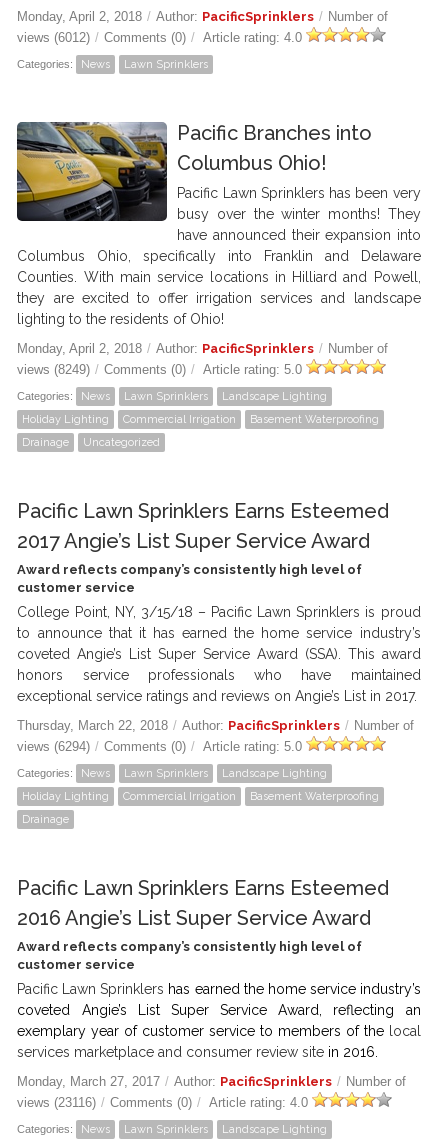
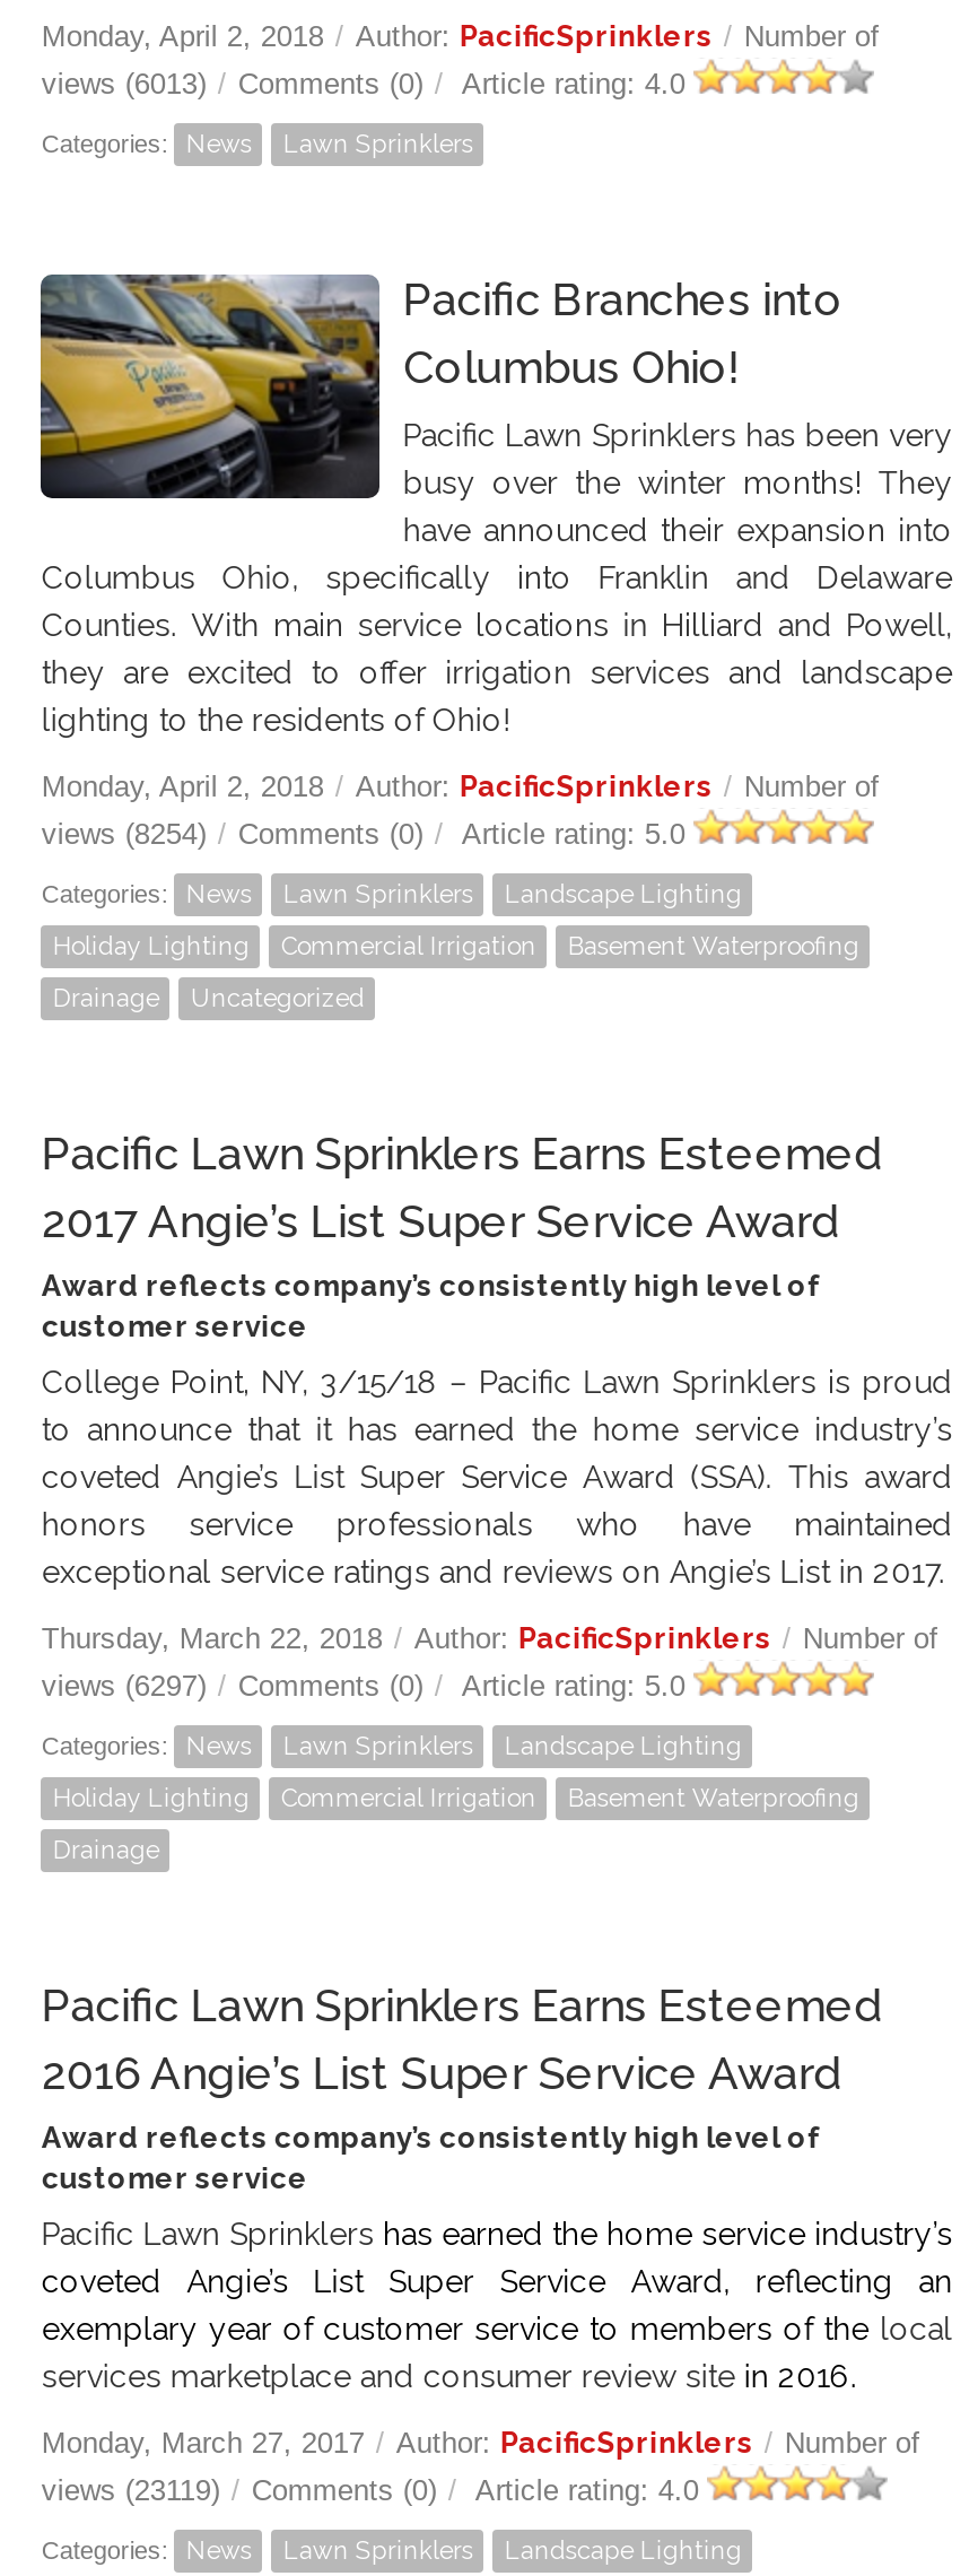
- views (6012) / Comments (0) / Article rating: 4.0
+ views (6013) / Comments (0) / Article rating: 4.0

- views (8249) / Comments (0) / Article rating: 5.0
+ views (8254) / Comments (0) / Article rating: 5.0

- views (6294) / Comments (0) / Article rating: 5.0
+ views (6297) / Comments (0) / Article rating: 5.0

- views (23116) / Comments (0) / Article rating: 4.0
+ views (23119) / Comments (0) / Article rating: 4.0
